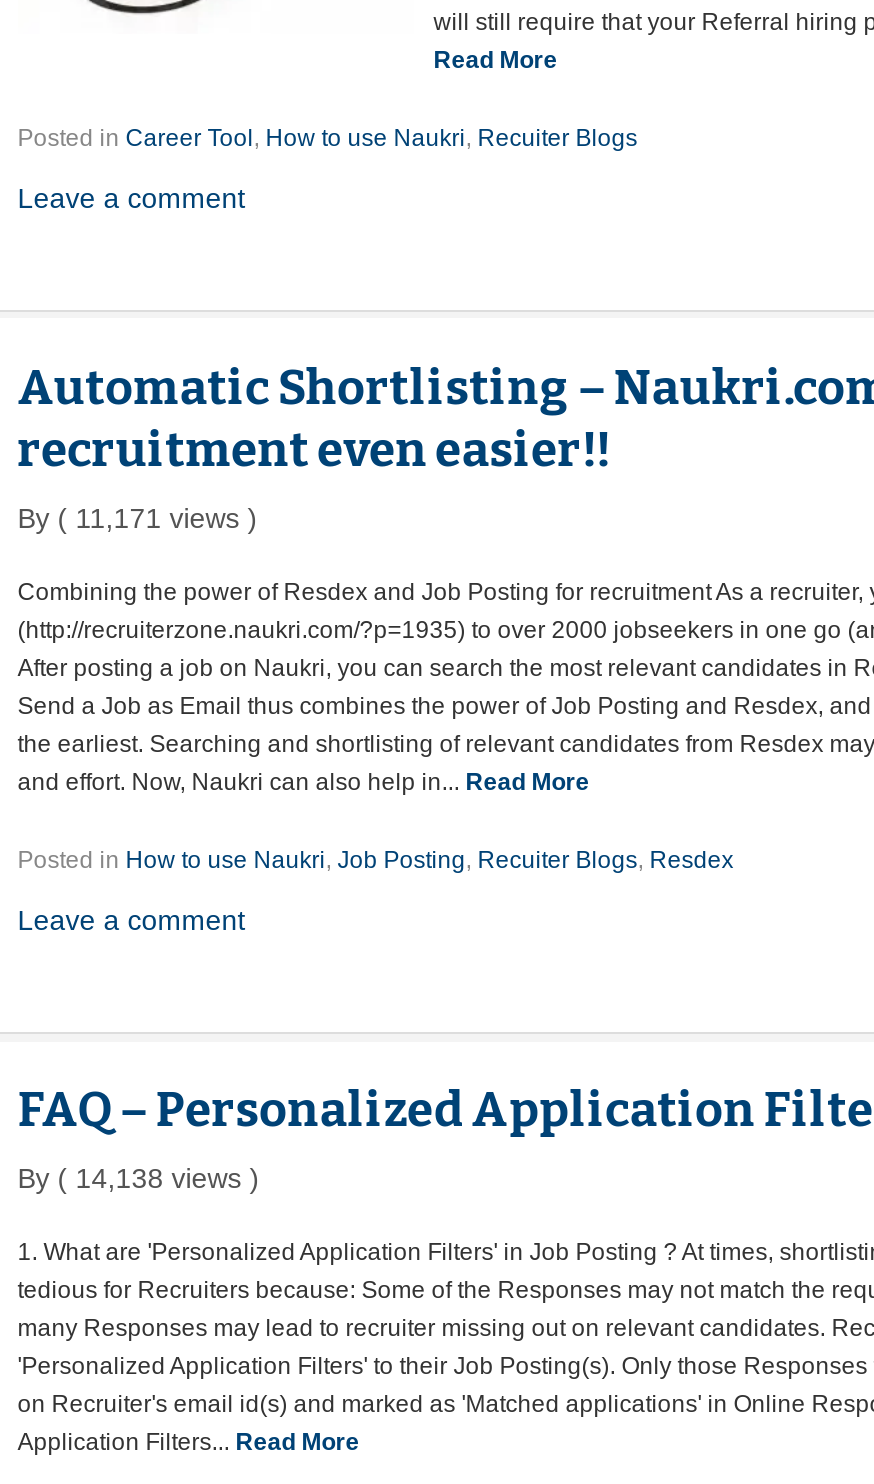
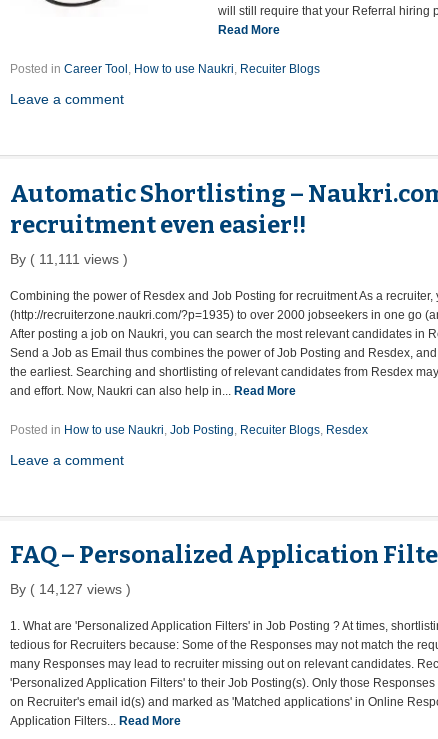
- By ( 11,171 views )
+ By ( 11,111 views )

- By ( 14,138 views )
+ By ( 14,127 views )
